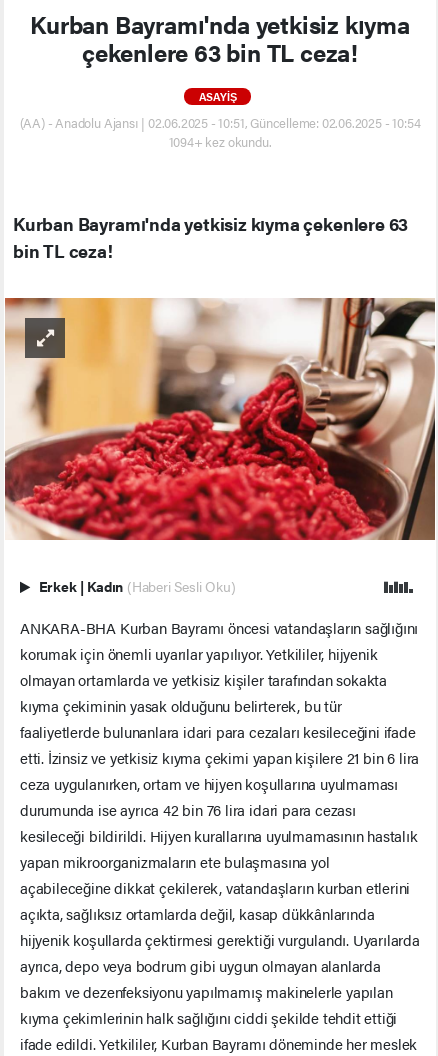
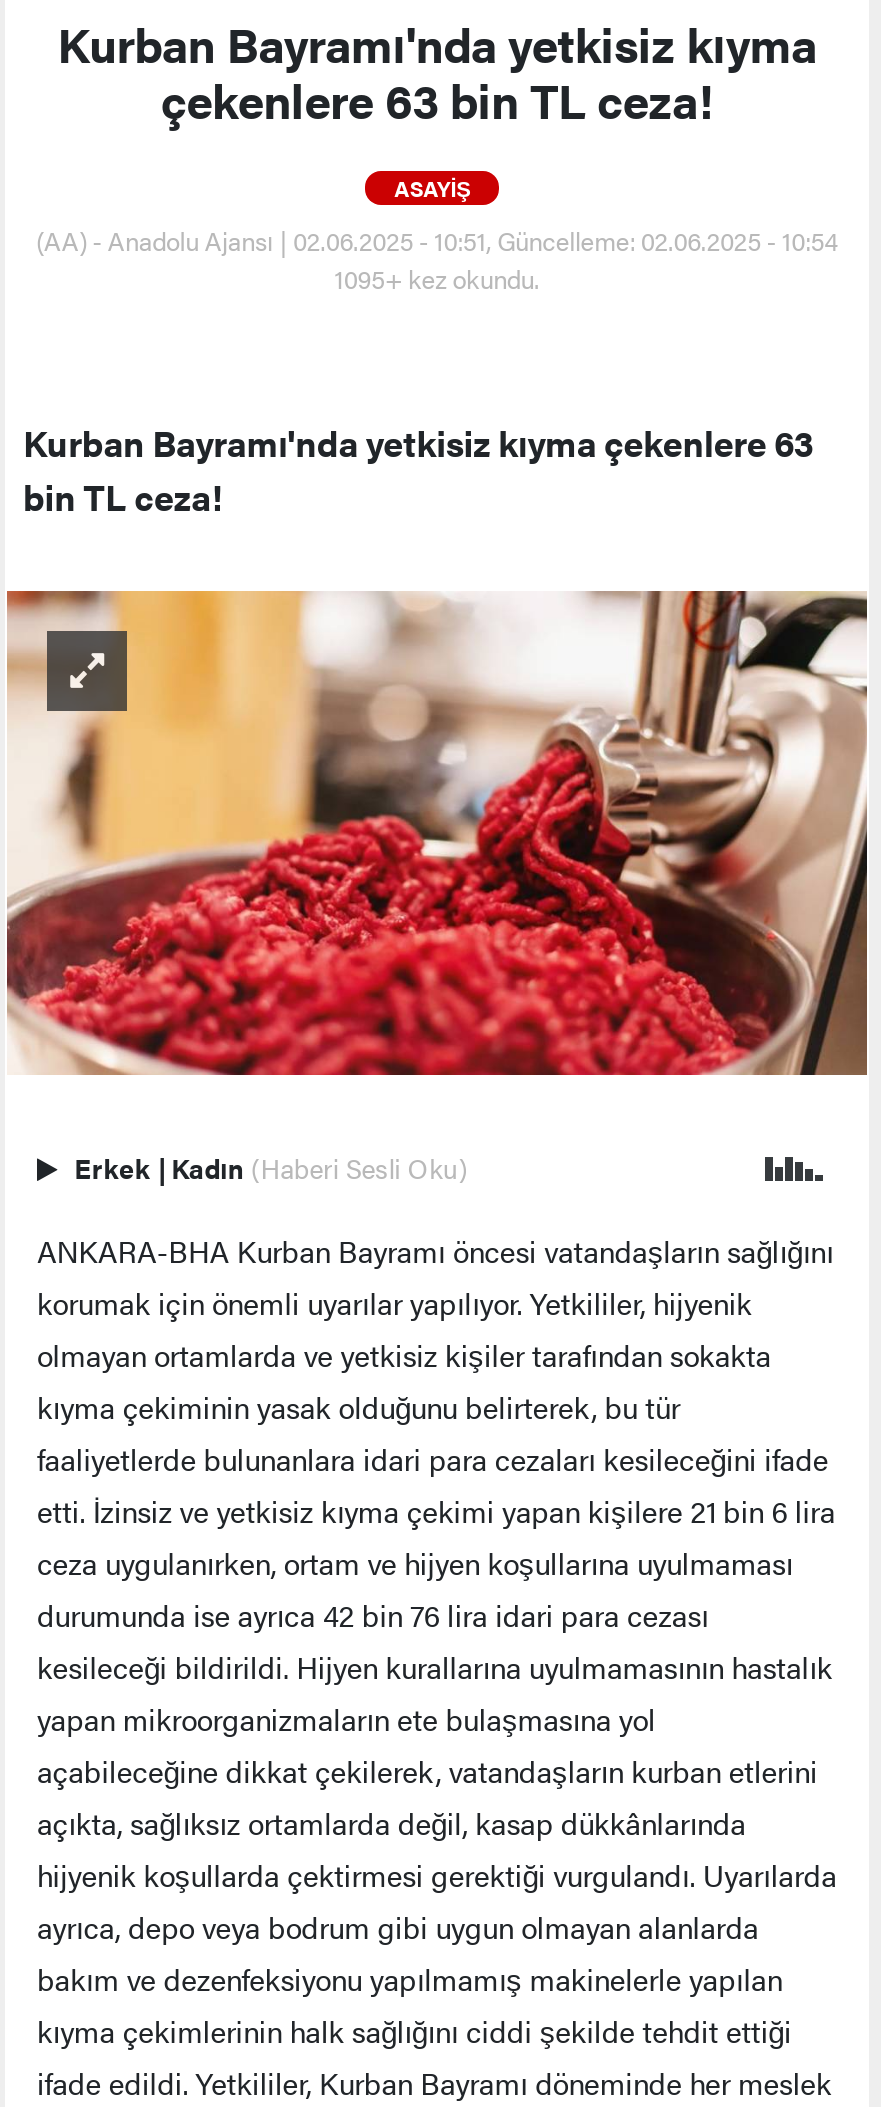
- 1094+ kez okundu.
+ 1095+ kez okundu.
